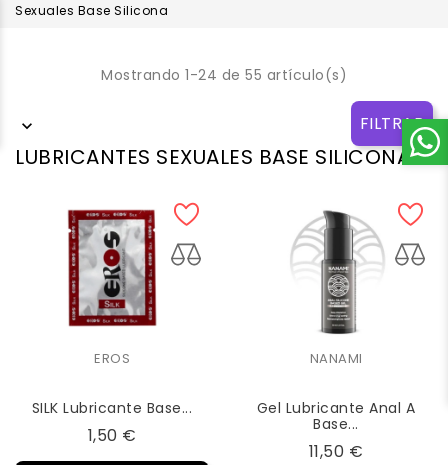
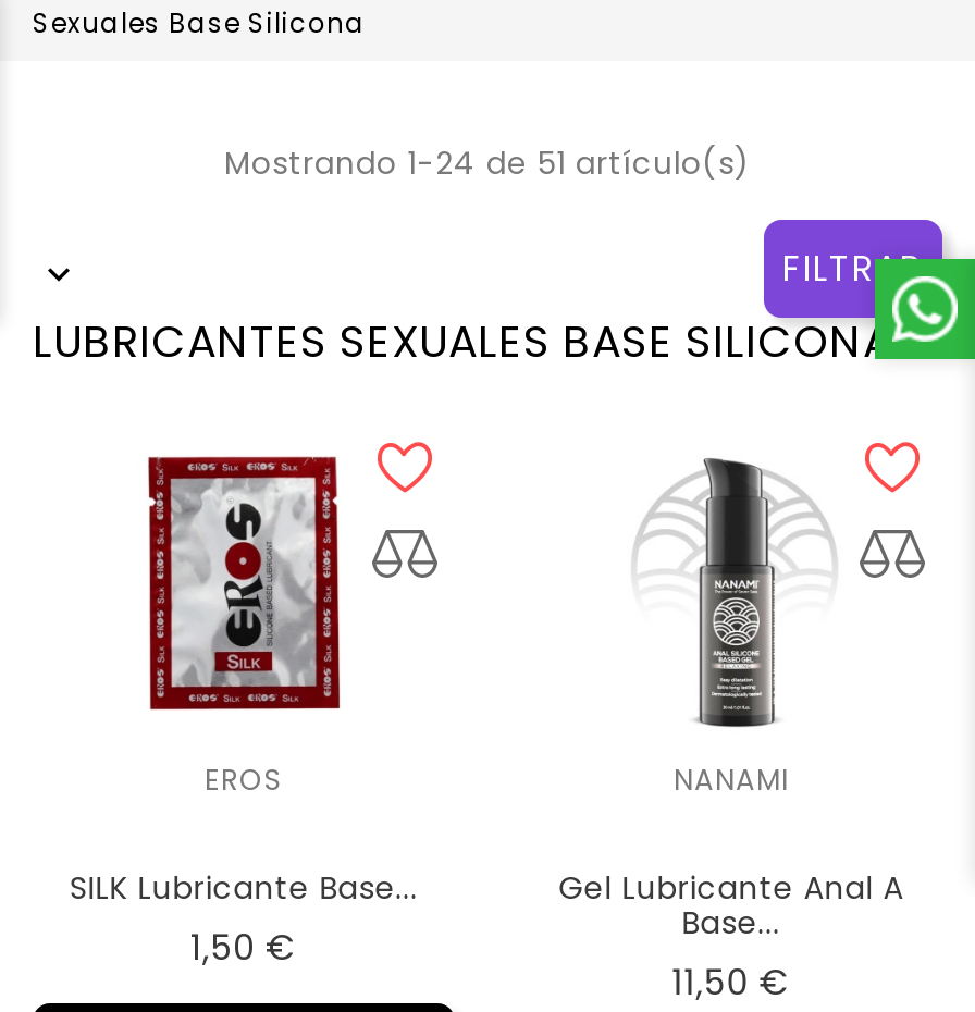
- Mostrando 1-24 de 55 artículo(s)
+ Mostrando 1-24 de 51 artículo(s)
